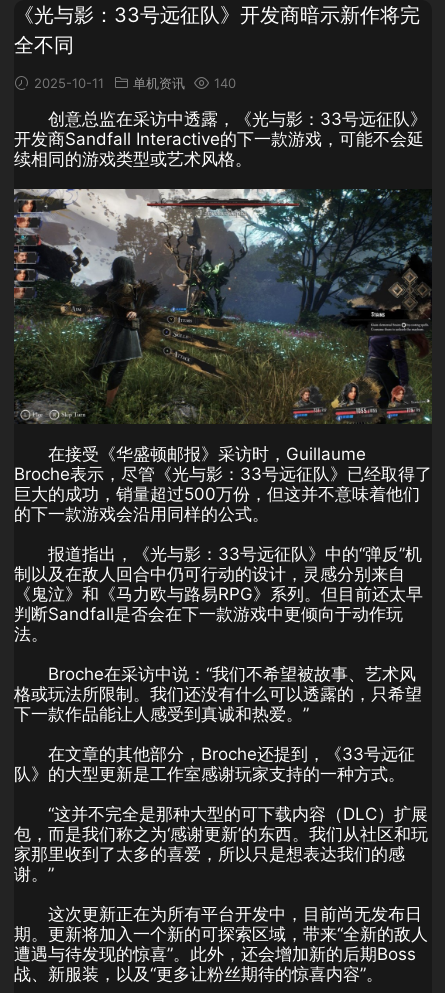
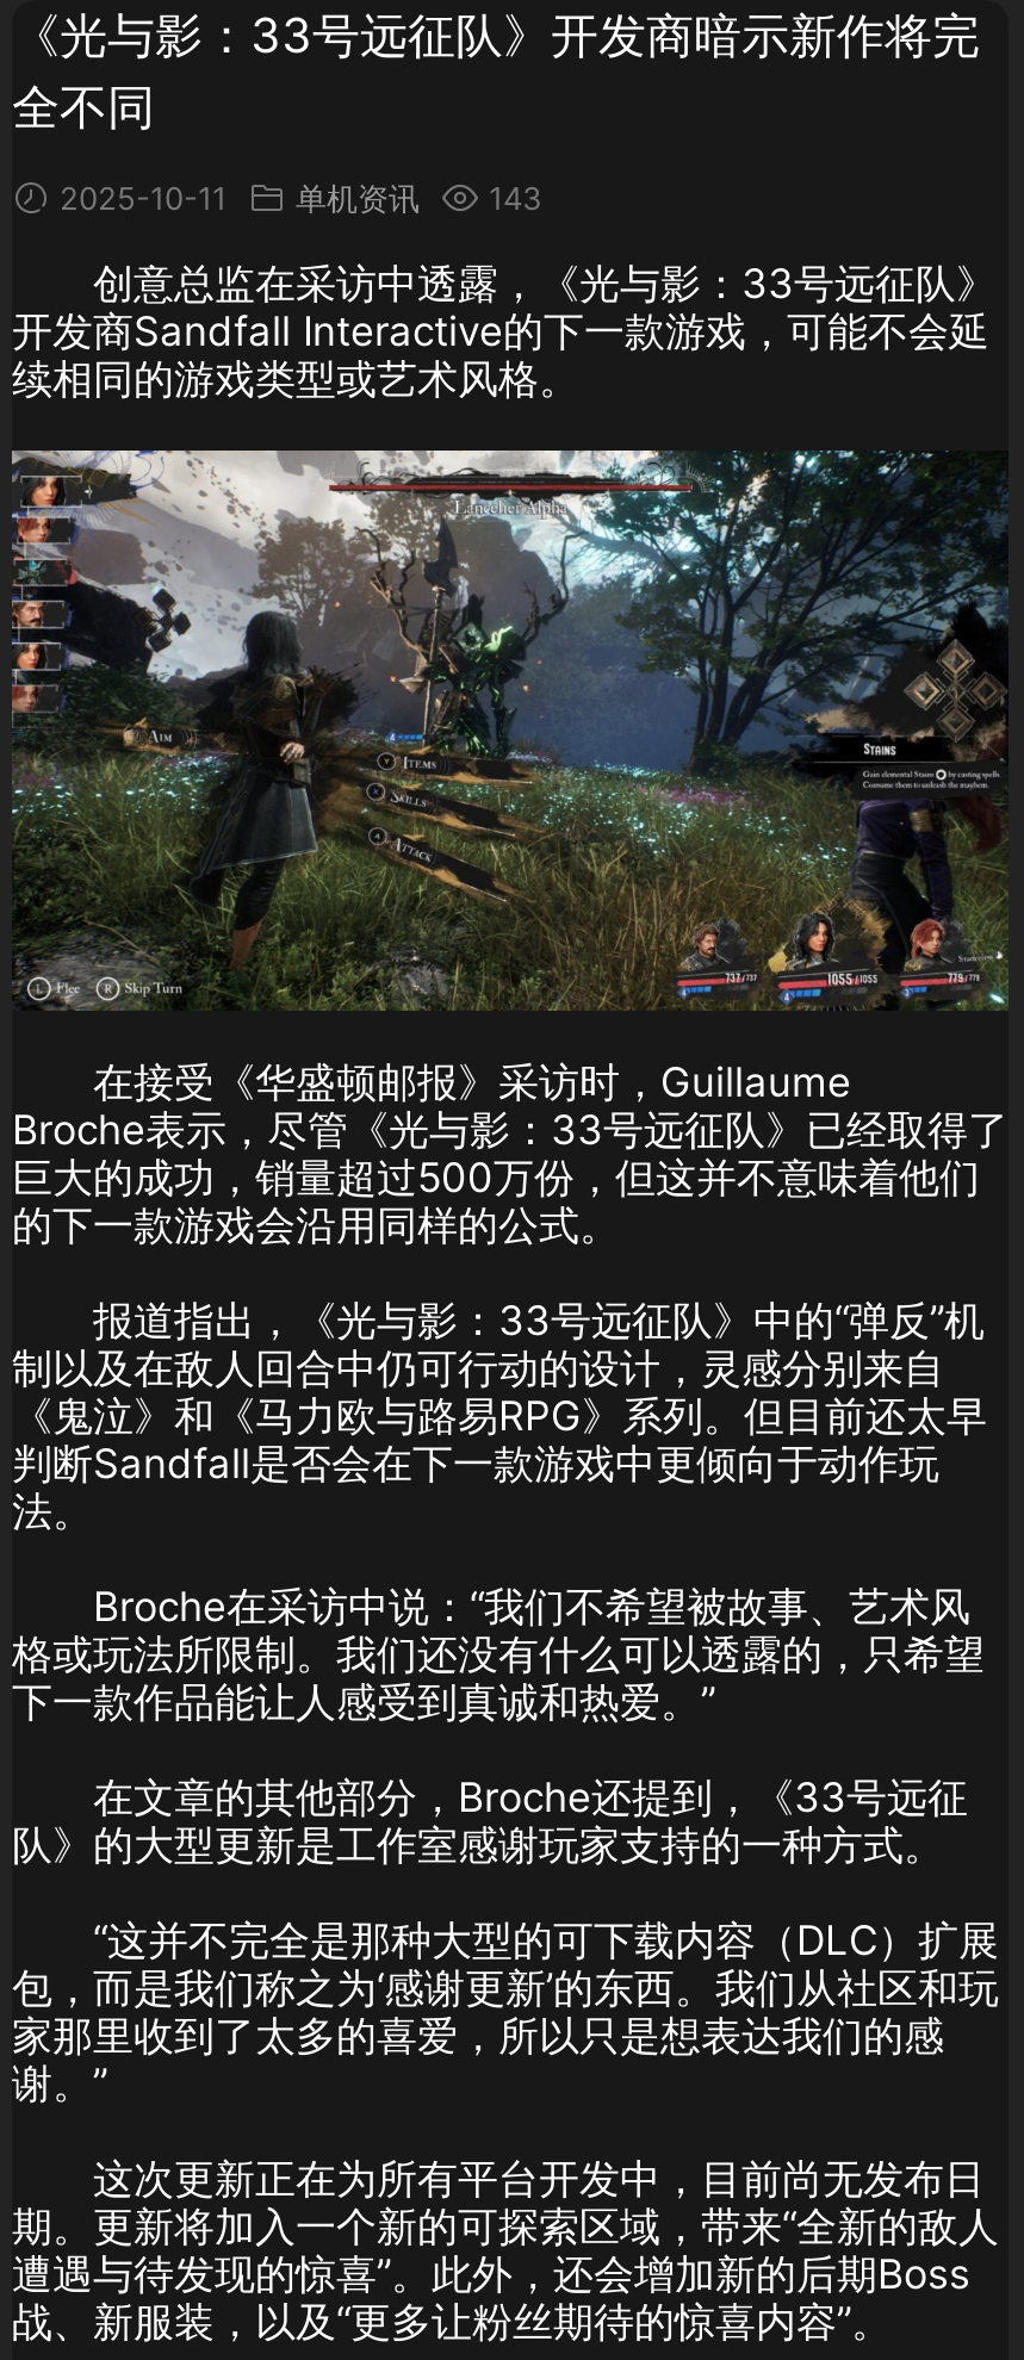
- 2025-10-11 单机资讯 140
+ 2025-10-11 单机资讯 143
